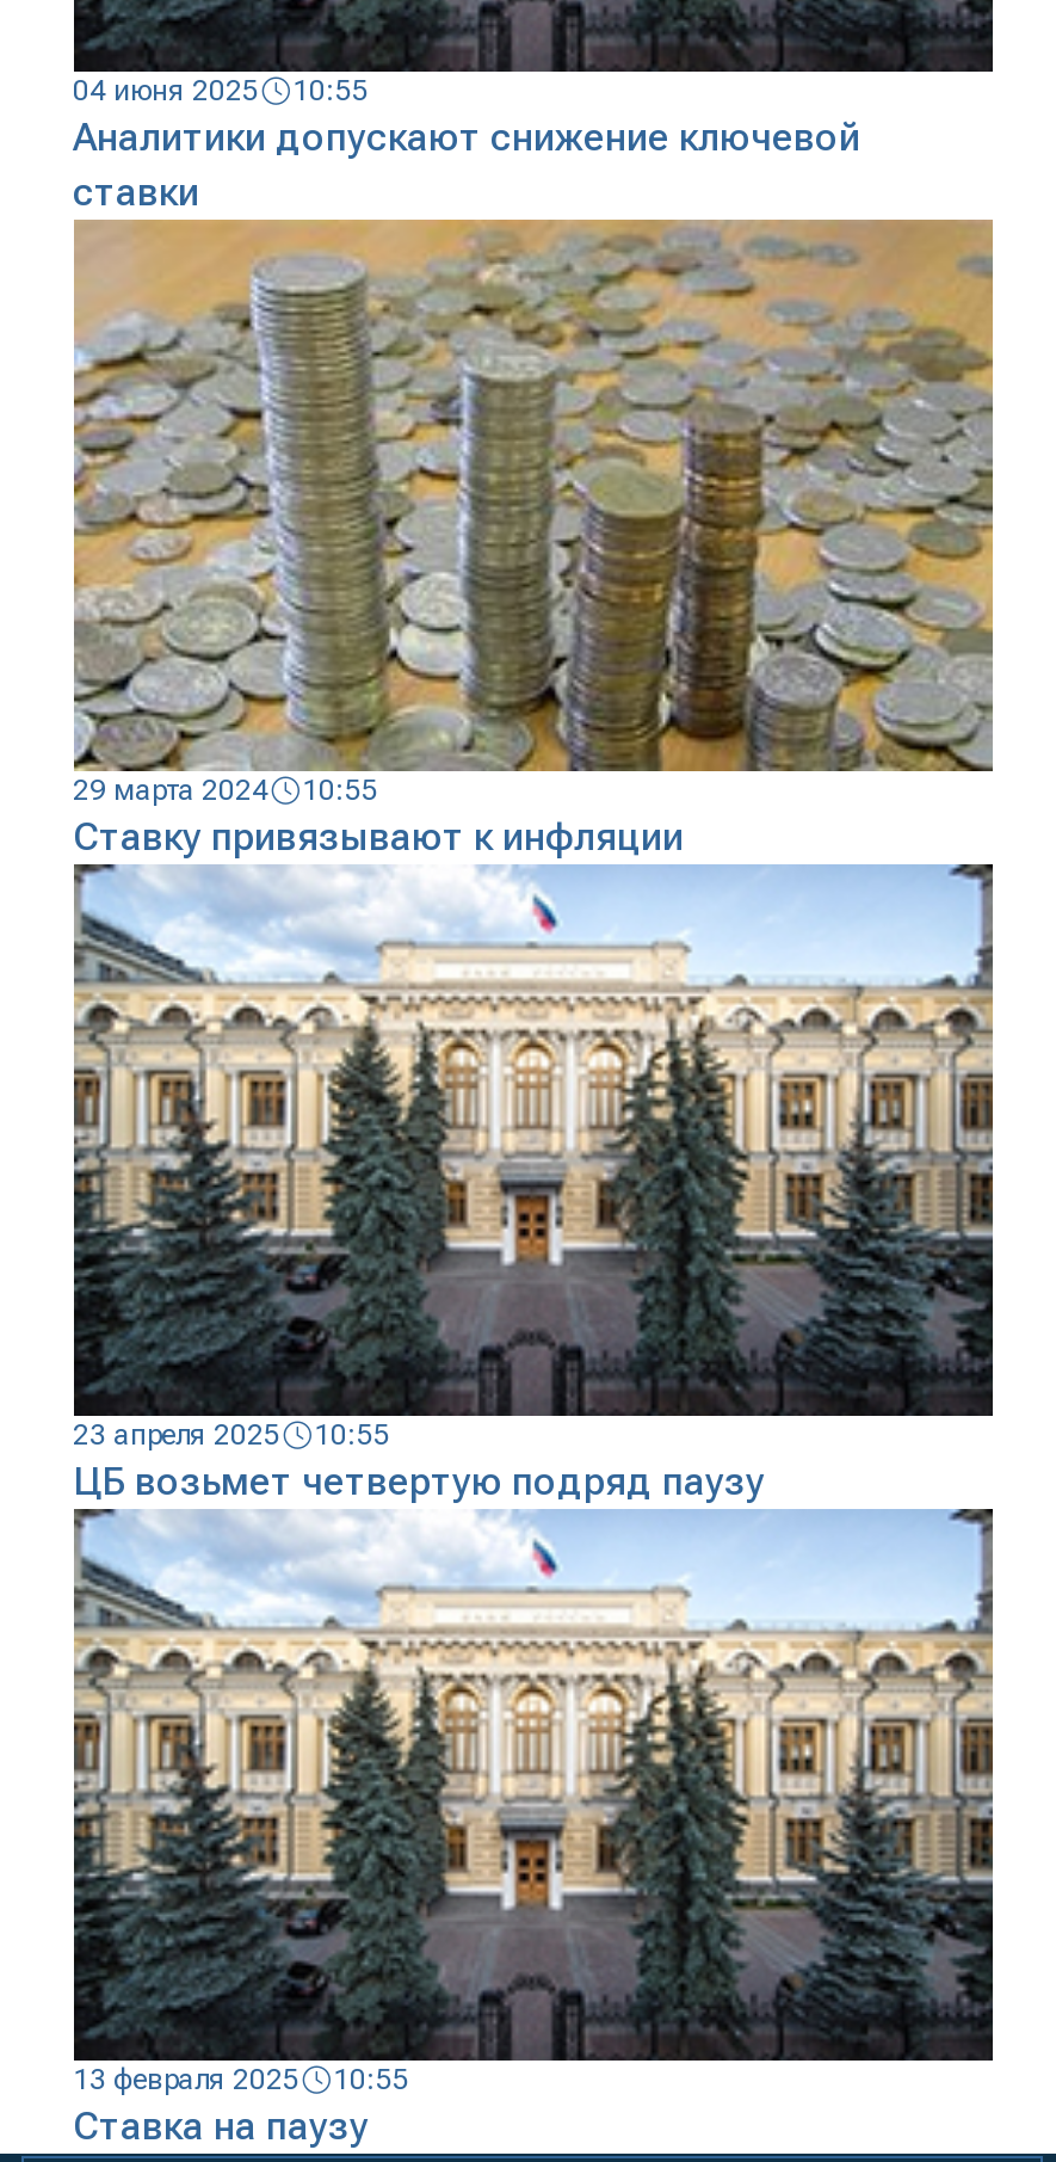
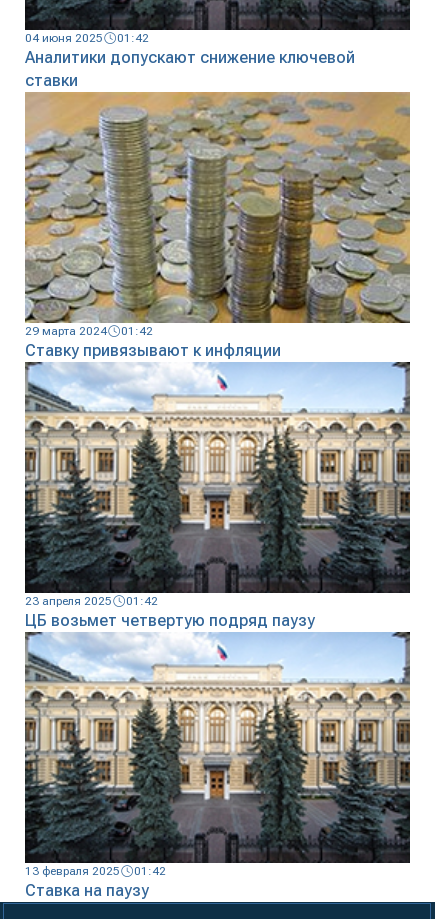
- 04 июня 2025 10:55
+ 04 июня 2025 01:42

- 29 марта 2024 10:55
+ 29 марта 2024 01:42

- 23 апреля 2025 10:55
+ 23 апреля 2025 01:42

- 13 февраля 2025 10:55
+ 13 февраля 2025 01:42
